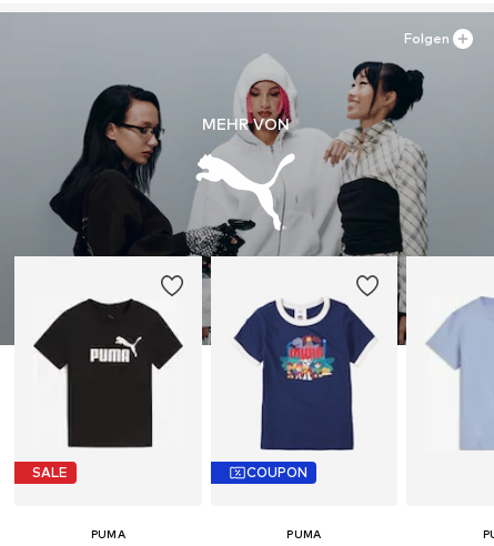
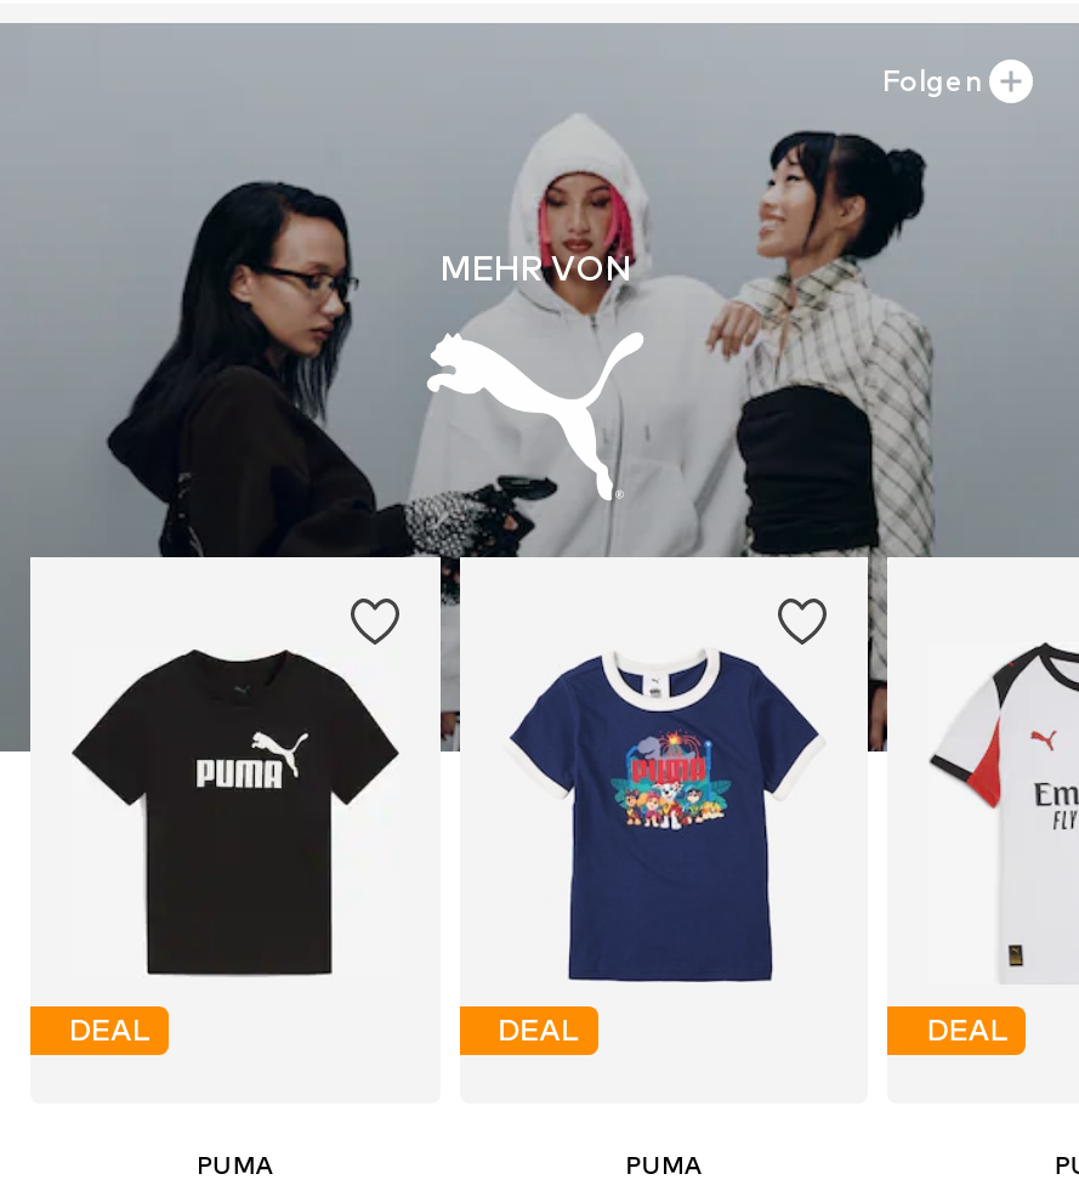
+ DEAL

- [image]
+ [image]

- SALE
+ DEAL

- COUPON
+ DEAL
